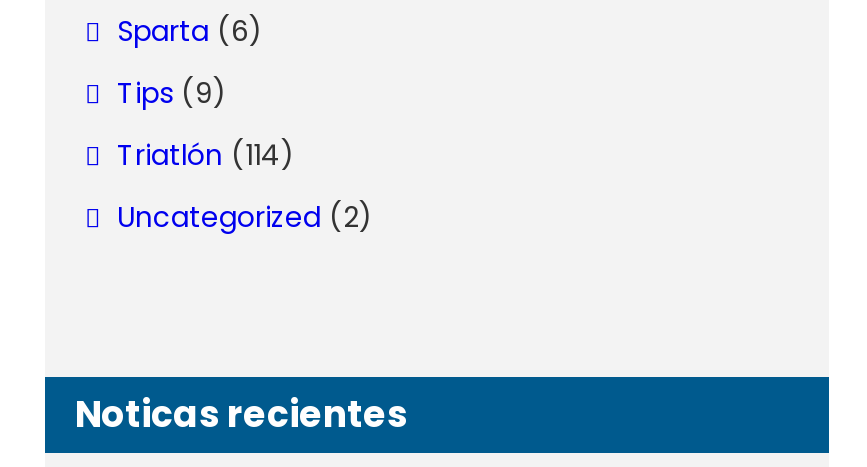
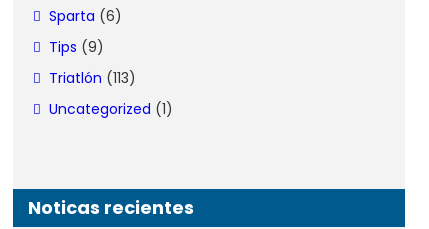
- Triatlón (114)
+ Triatlón (113)

- Uncategorized (2)
+ Uncategorized (1)
